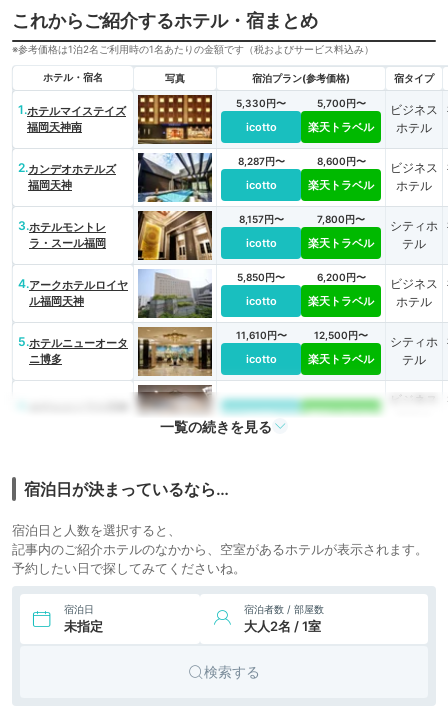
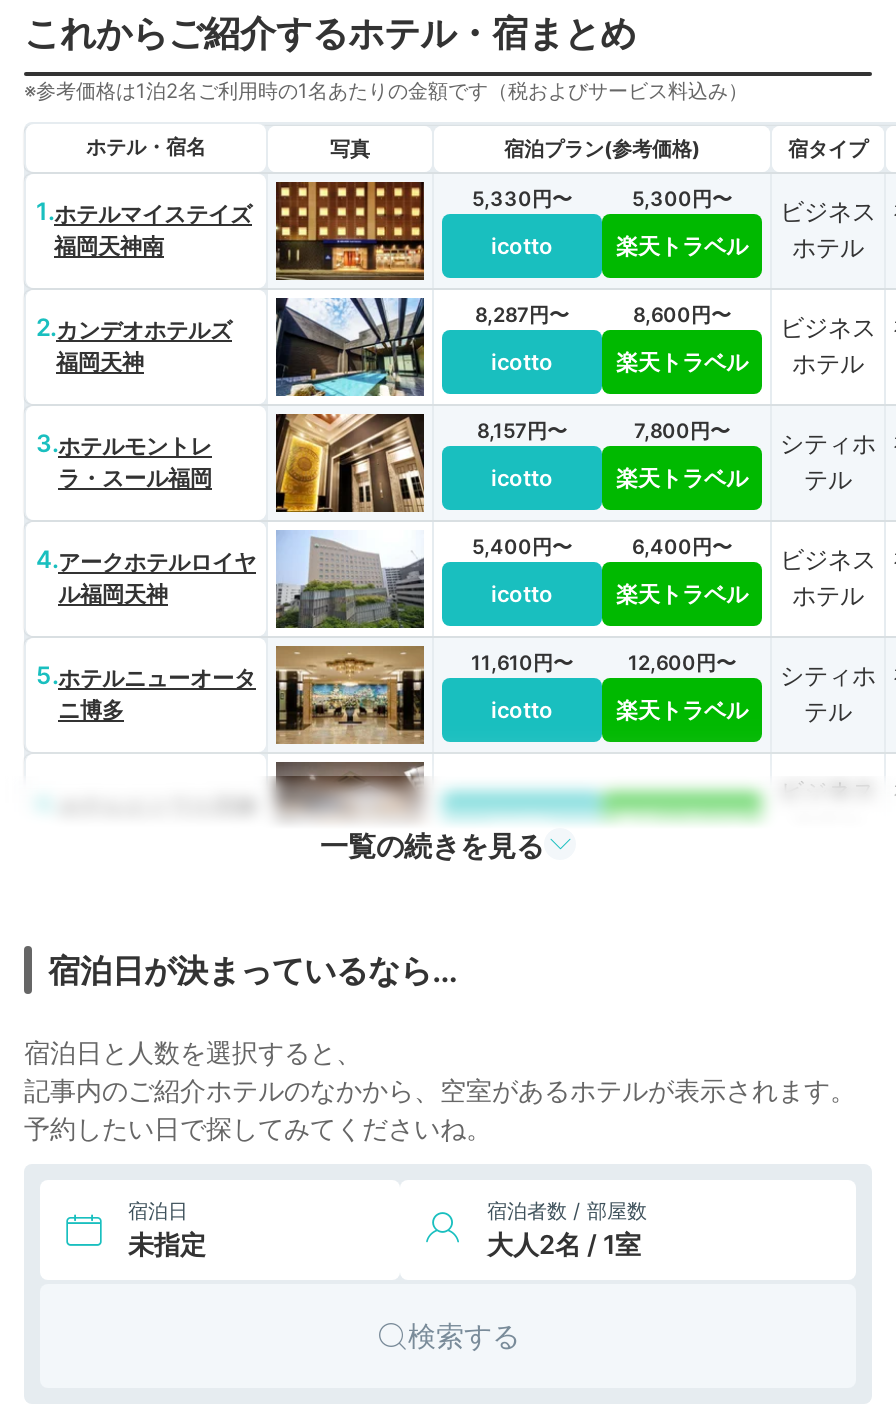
- 5,700円〜
+ 5,300円〜

- 5,850円〜
+ 5,400円〜

- 6,200円〜
+ 6,400円〜

- 12,500円〜
+ 12,600円〜
